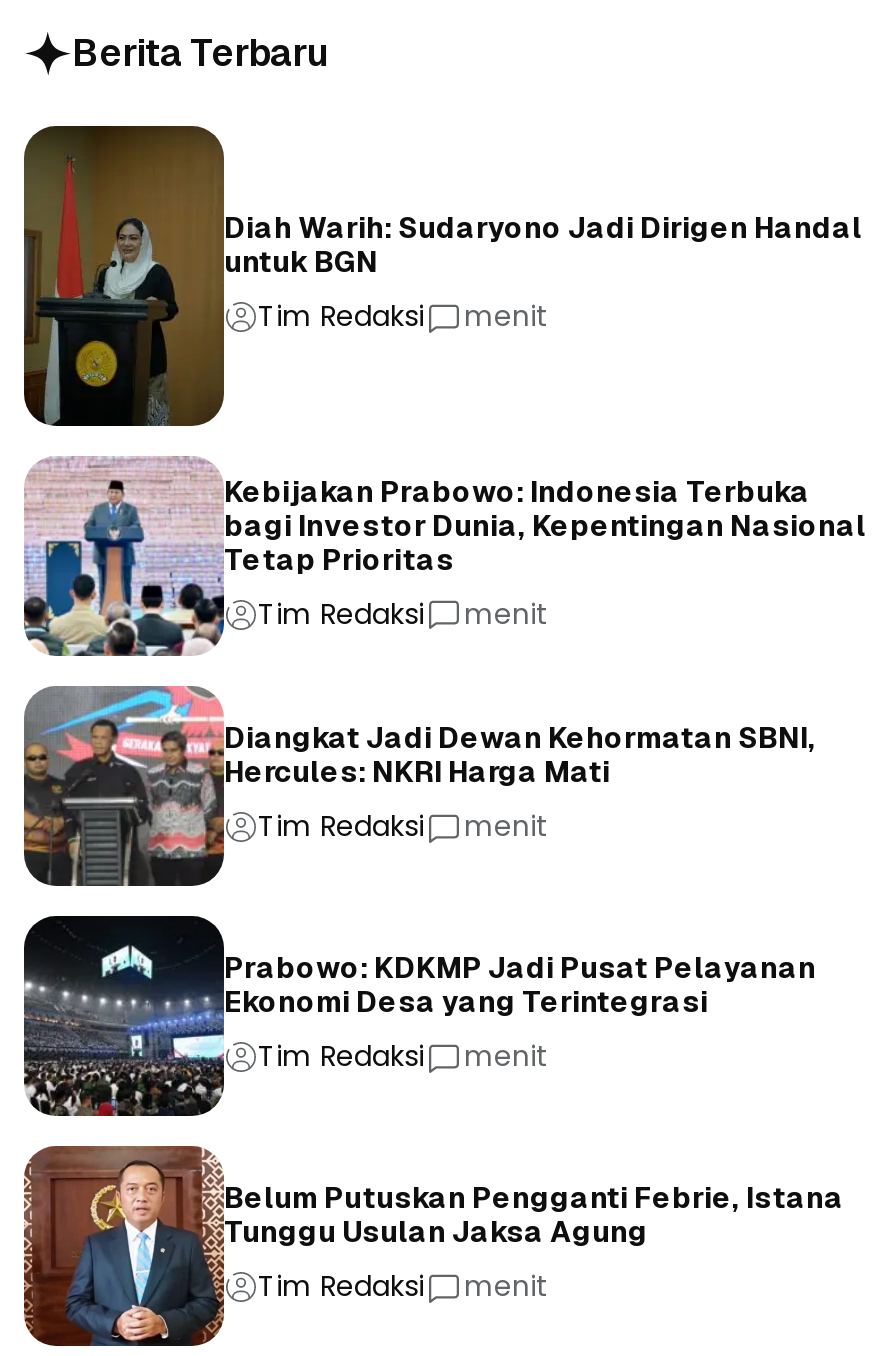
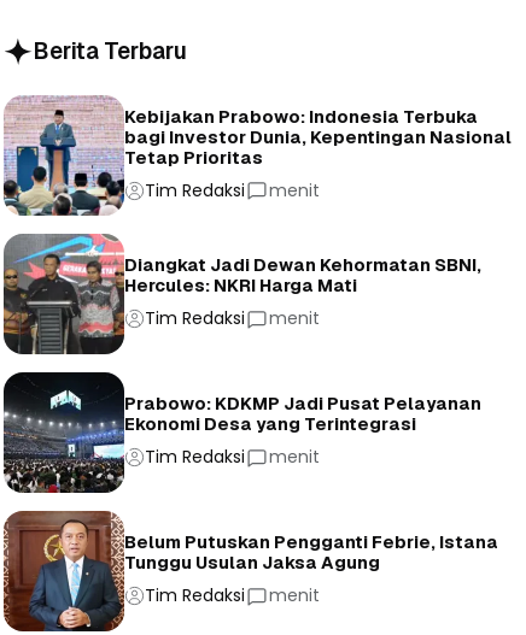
- [image]
- Diah Warih: Sudaryono Jadi Dirigen Handal
- untuk BGN
- Tim Redaksi
- menit
